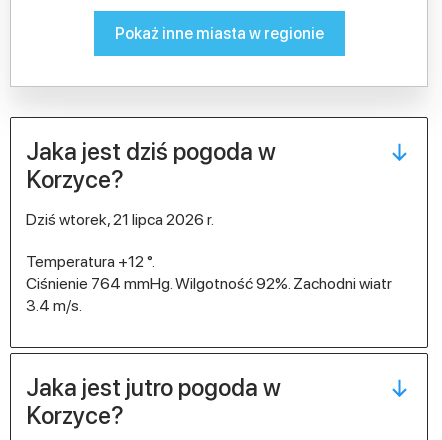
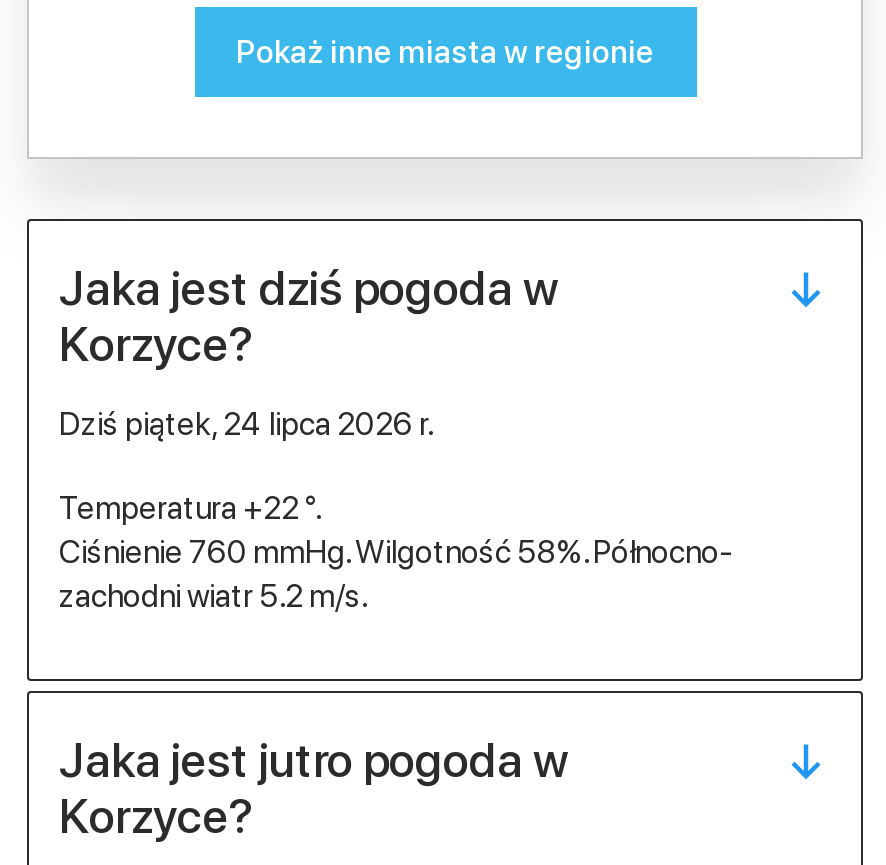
- dziś wtorek, 21 lipca 2026 r.
+ dziś piątek, 24 lipca 2026 r.

- Temperatura +12 °.
- Ciśnienie 764 mmHg. Wilgotność 92%. Zachodni wiatr
- 3.4 m/s.
+ Temperatura +22 °.
+ Ciśnienie 760 mmHg. Wilgotność 58%. Północno-
+ zachodni wiatr 5.2 m/s.
